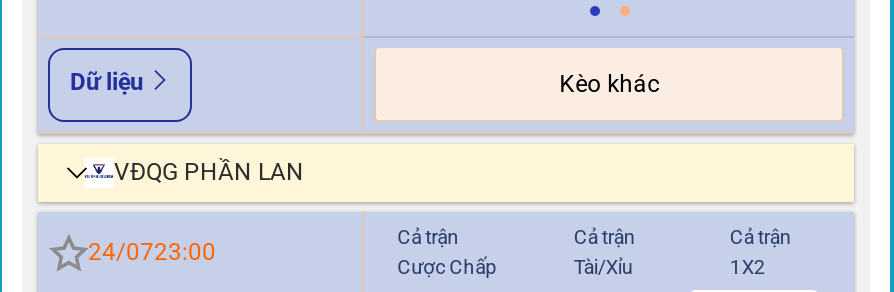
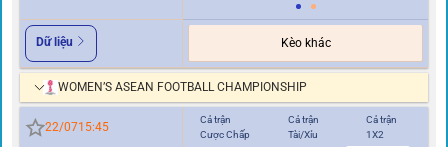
- VĐQG PHẦN LAN
+ WOMEN’S ASEAN FOOTBALL CHAMPIONSHIP

- 24/0723:00
+ 22/0715:45
